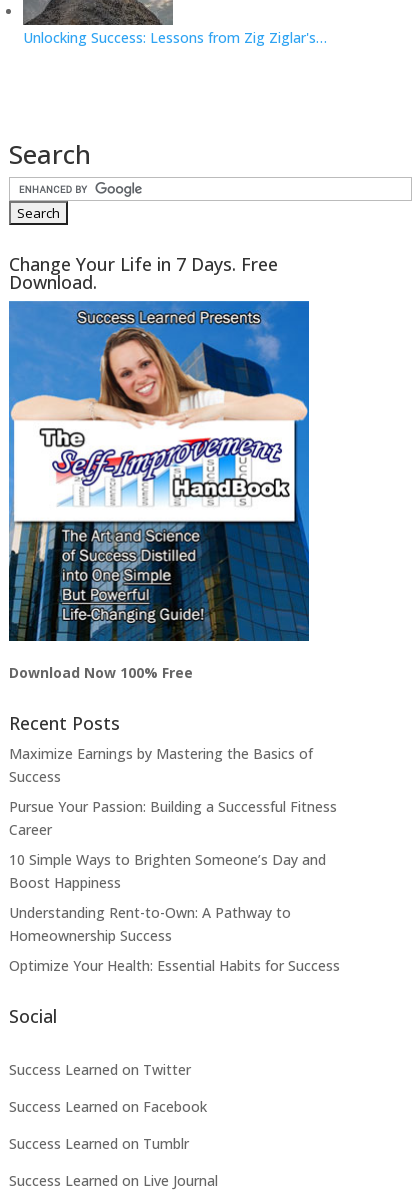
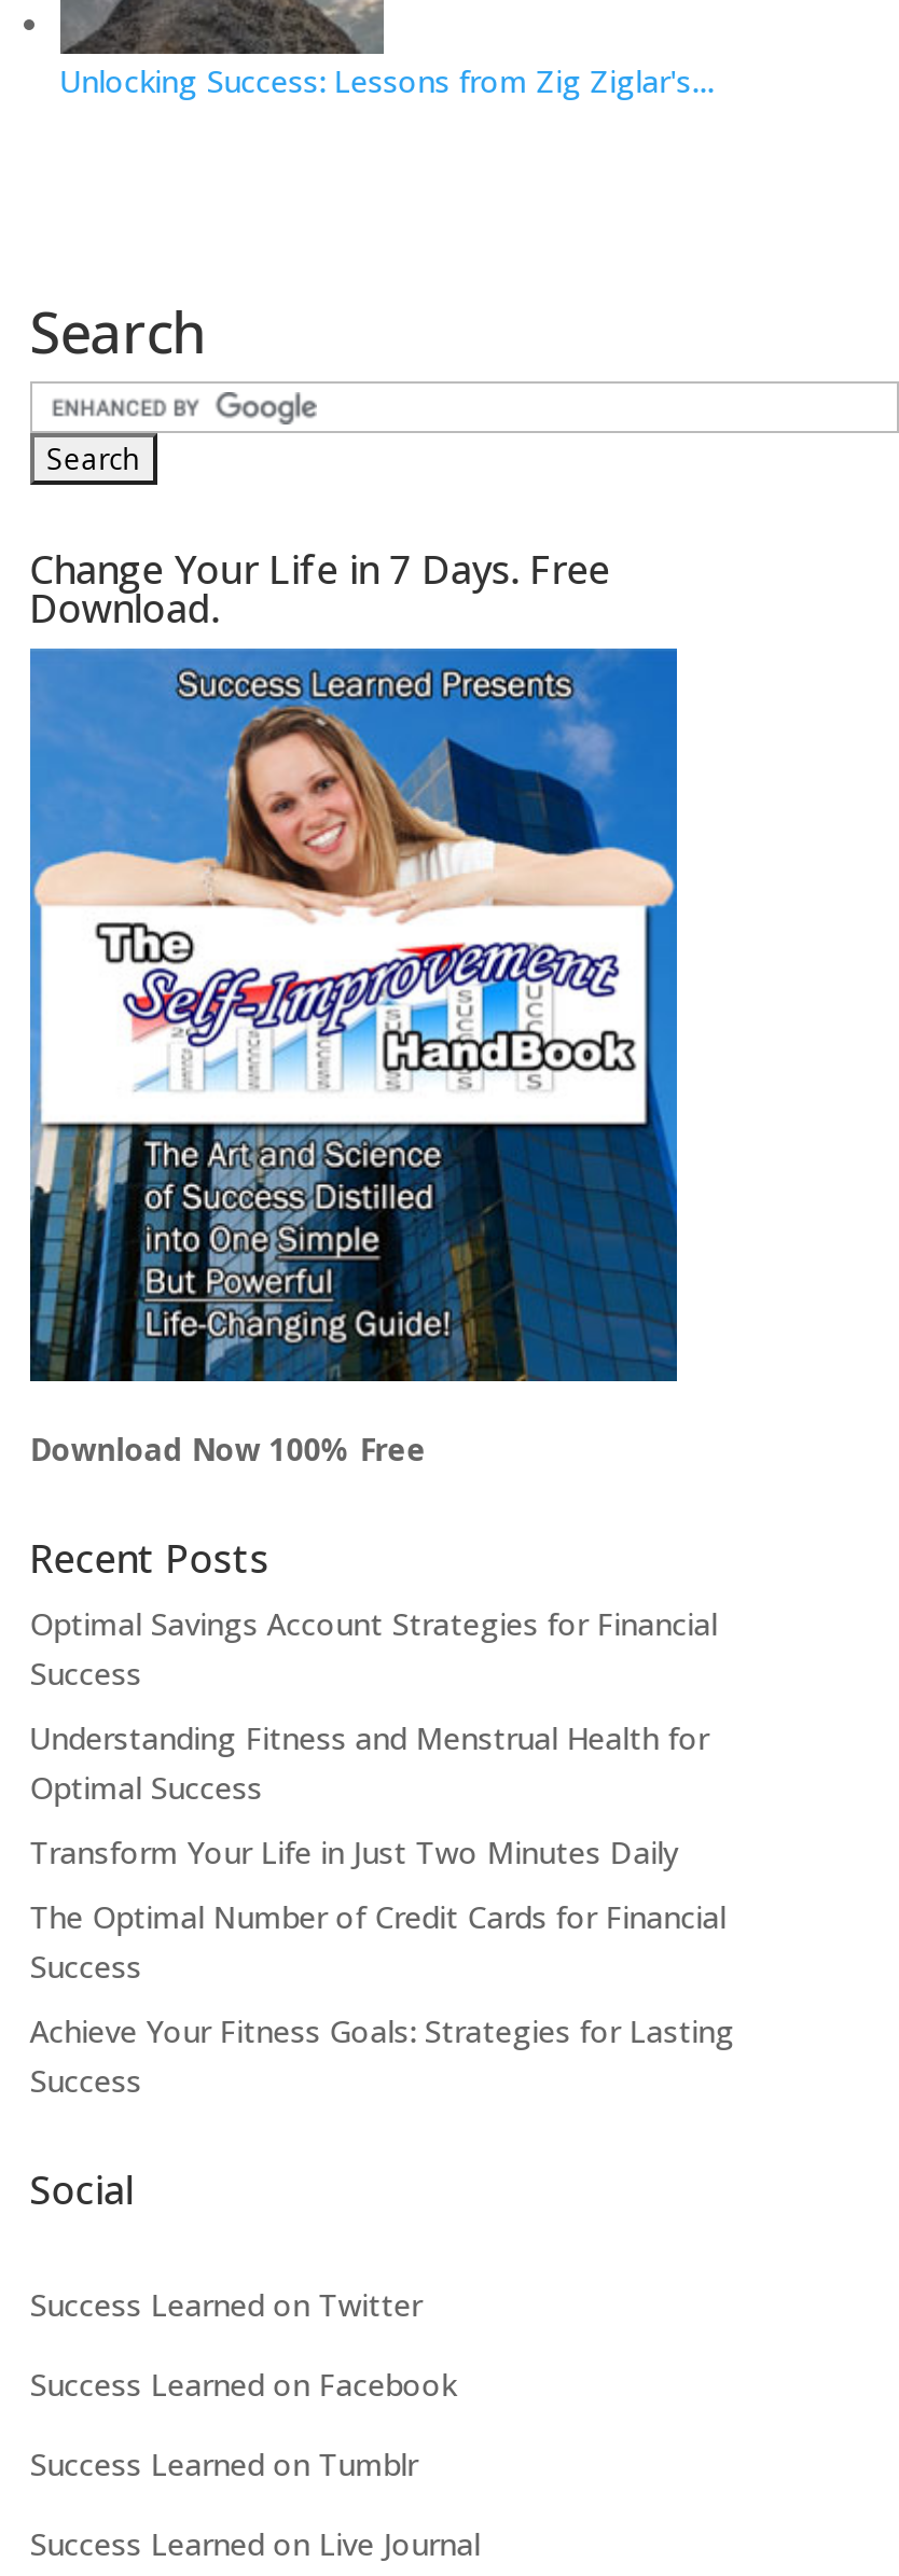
- Maximize Earnings by Mastering the Basics of
+ Optimal Savings Account Strategies for Financial

- Pursue Your Passion: Building a Successful Fitness
- Career
+ Understanding Fitness and Menstrual Health for
+ Optimal Success

- 10 Simple Ways to Brighten Someone’s Day and
- Boost Happiness
+ Transform Your Life in Just Two Minutes Daily

- Understanding Rent-to-Own: A Pathway to
- Homeownership Success
+ The Optimal Number of Credit Cards for Financial
+ Success

- Optimize Your Health: Essential Habits for Success
+ Achieve Your Fitness Goals: Strategies for Lasting
+ Success
